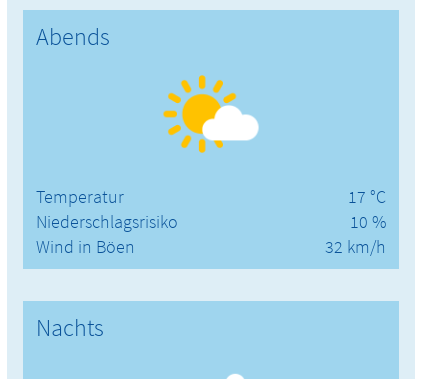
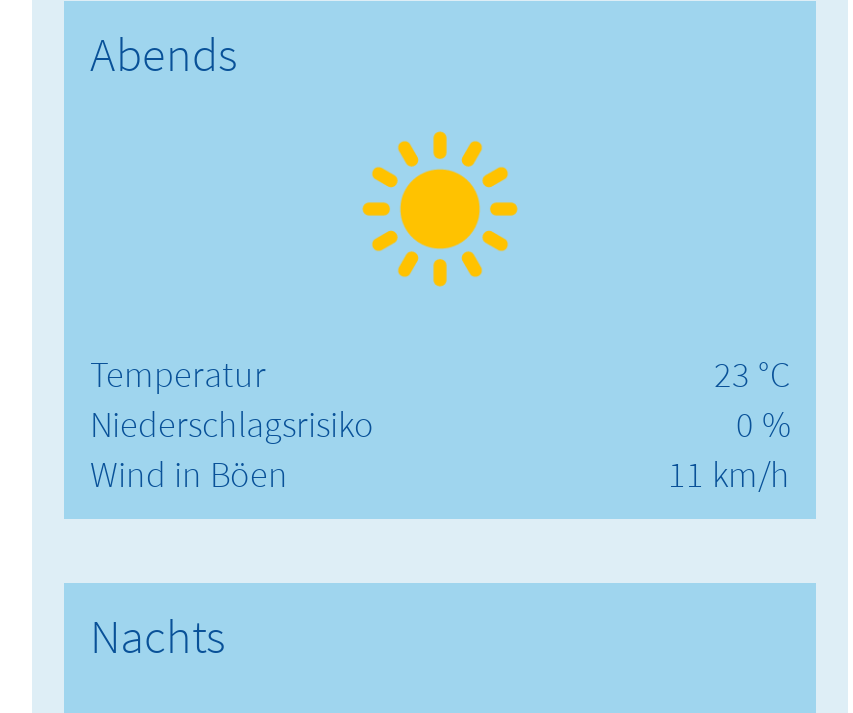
- [image]
+ [image]

- 17 °C
+ 23 °C

- 10 %
+ 0 %

- 32 km/h
+ 11 km/h
